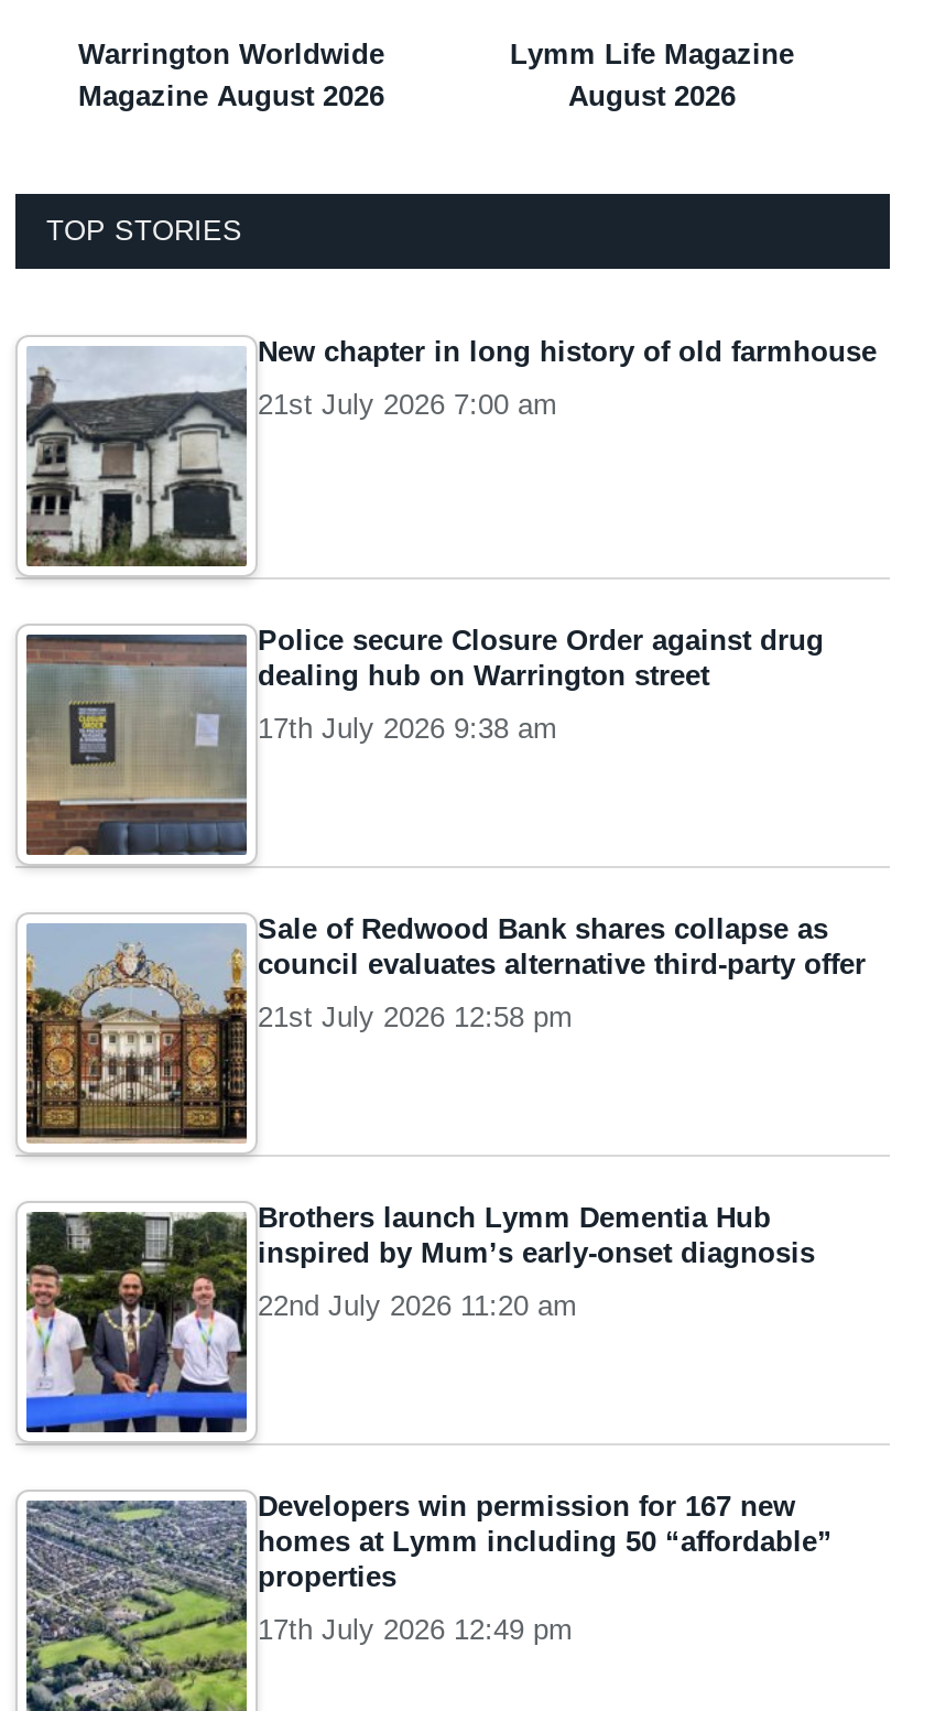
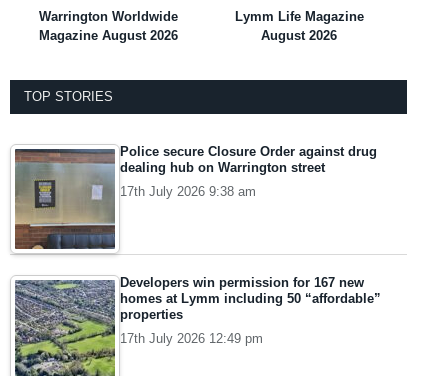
- [image]
- New chapter in long history of old farmhouse
- 21st July 2026 7:00 am

- [image]
- Sale of Redwood Bank shares collapse as
- council evaluates alternative third-party offer
- 21st July 2026 12:58 pm

- [image]
- Brothers launch Lymm Dementia Hub
- inspired by Mum’s early-onset diagnosis
- 22nd July 2026 11:20 am
